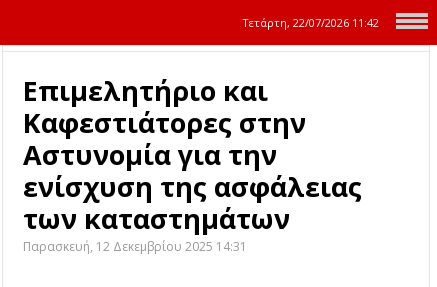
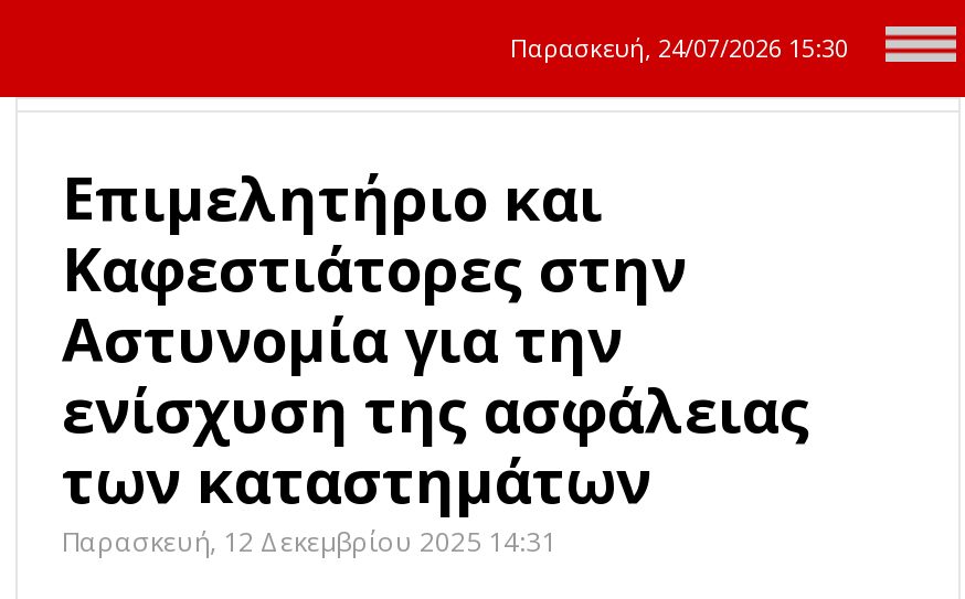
- Τετάρτη, 22/07/2026 11:42
+ Παρασκευή, 24/07/2026 15:30
